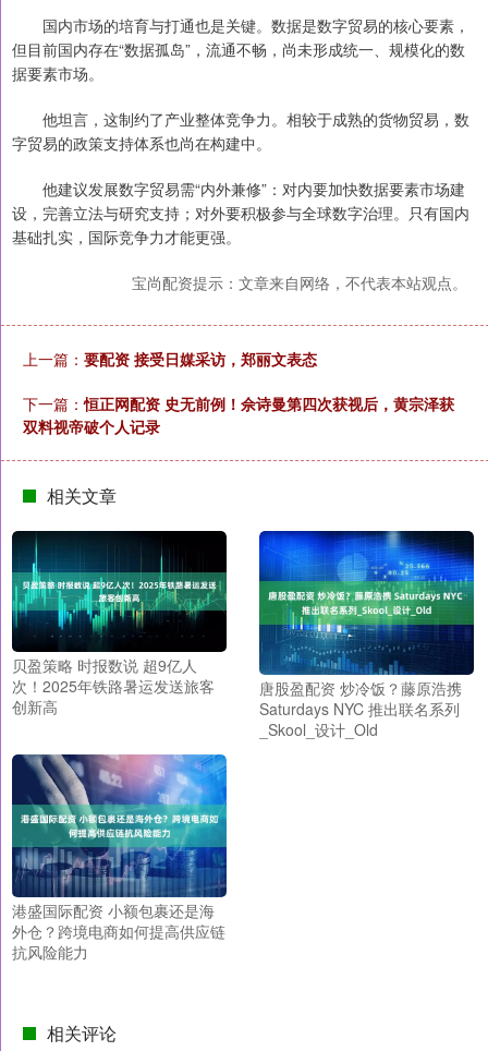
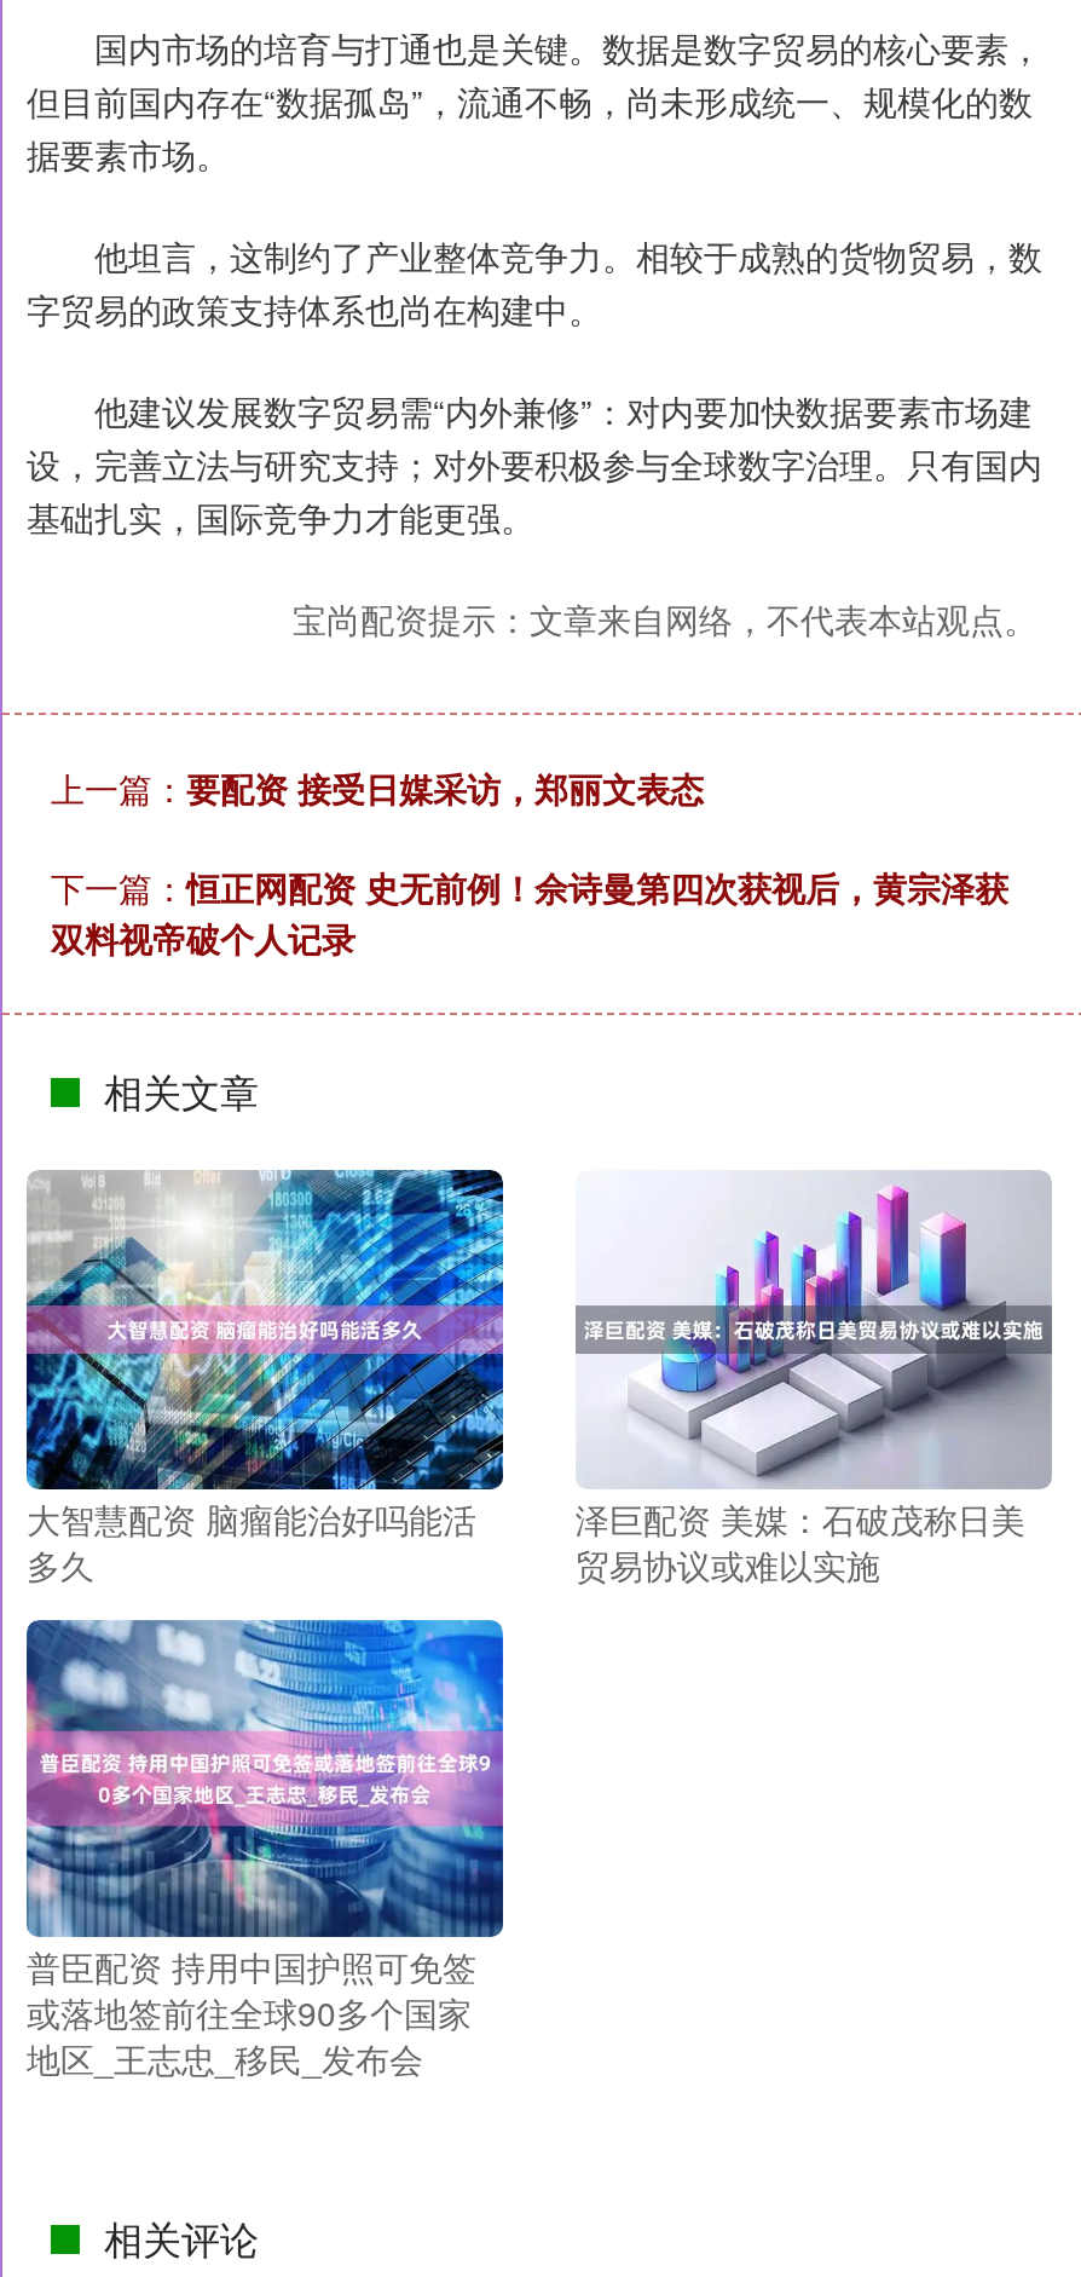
- [image]
- 贝盈策略 时报数说 超9亿人
- 次！2025年铁路暑运发送旅客
- 创新高
+ [image]
+ 大智慧配资 脑瘤能治好吗能活
+ 多久

- [image]
- 唐股盈配资 炒冷饭？藤原浩携
- Saturdays NYC 推出联名系列
- _Skool_设计_Old
+ [image]
+ 泽巨配资 美媒：石破茂称日美
+ 贸易协议或难以实施

- [image]
- 港盛国际配资 小额包裹还是海
- 外仓？跨境电商如何提高供应链
- 抗风险能力
+ [image]
+ 普臣配资 持用中国护照可免签
+ 或落地签前往全球90多个国家
+ 地区_王志忠_移民_发布会
